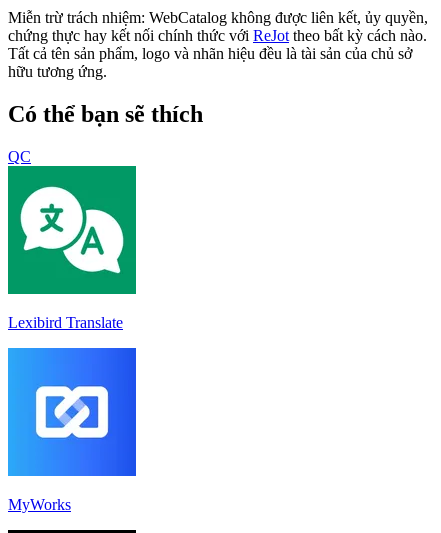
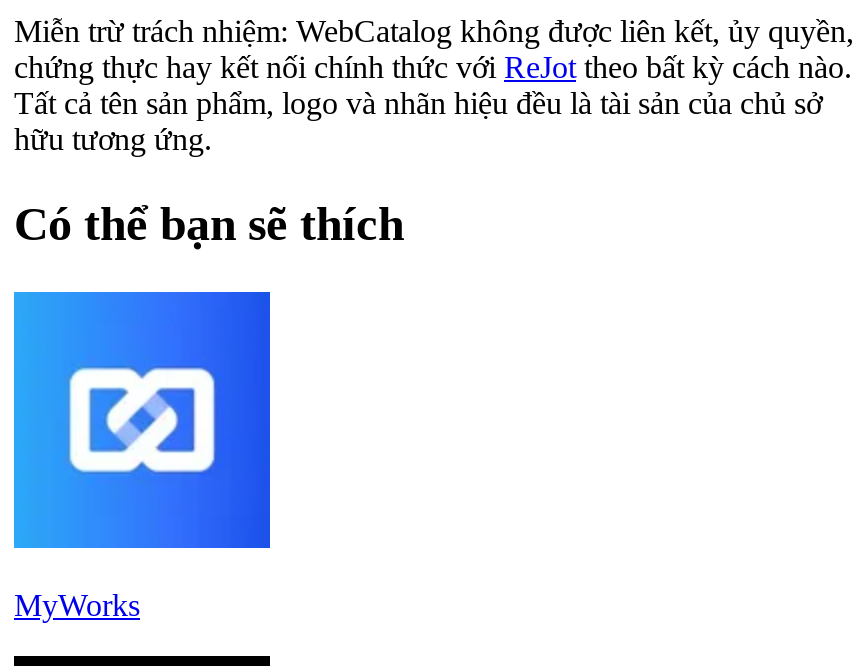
- QC

- [image]
- Lexibird Translate
